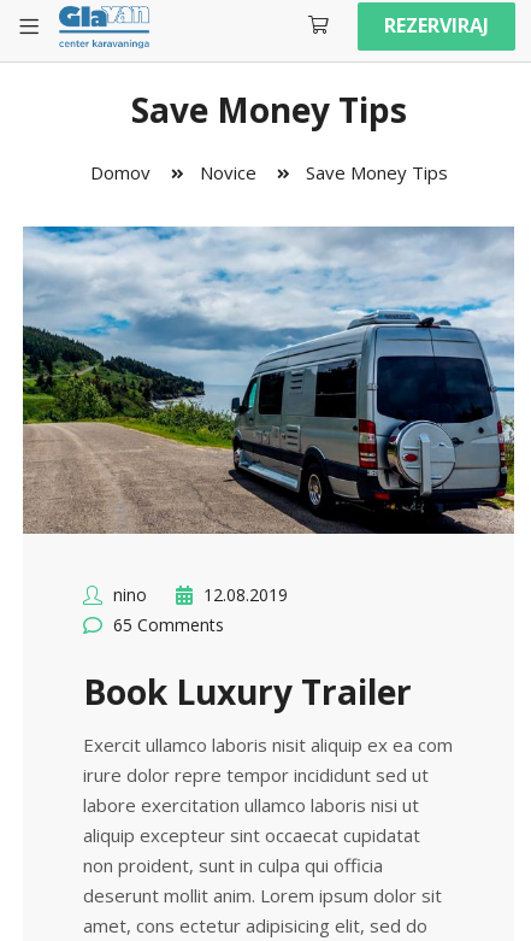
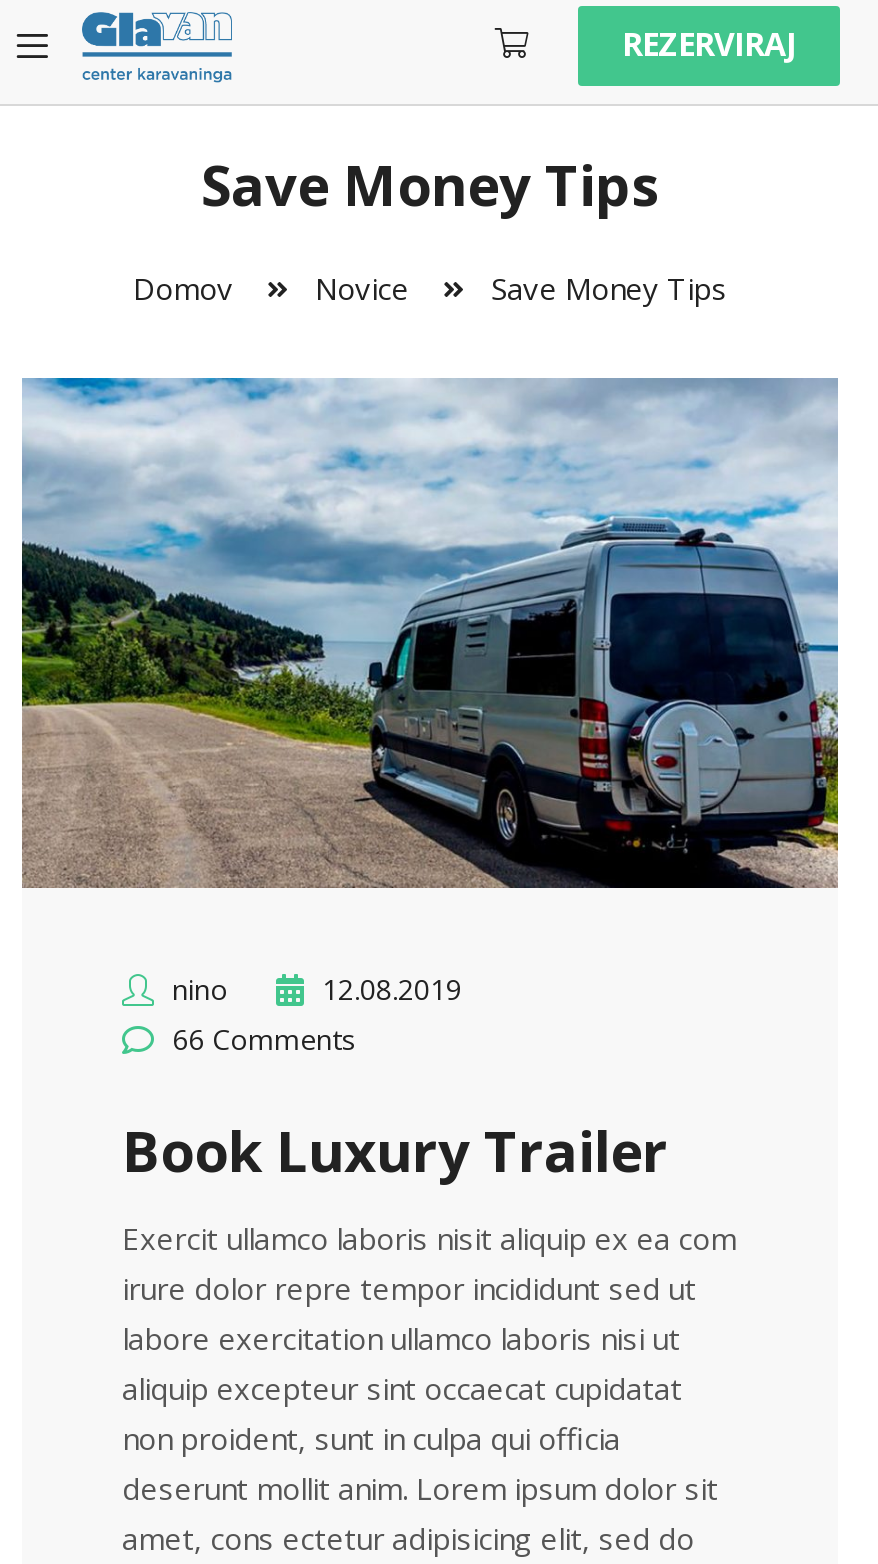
- 65 Comments
+ 66 Comments
